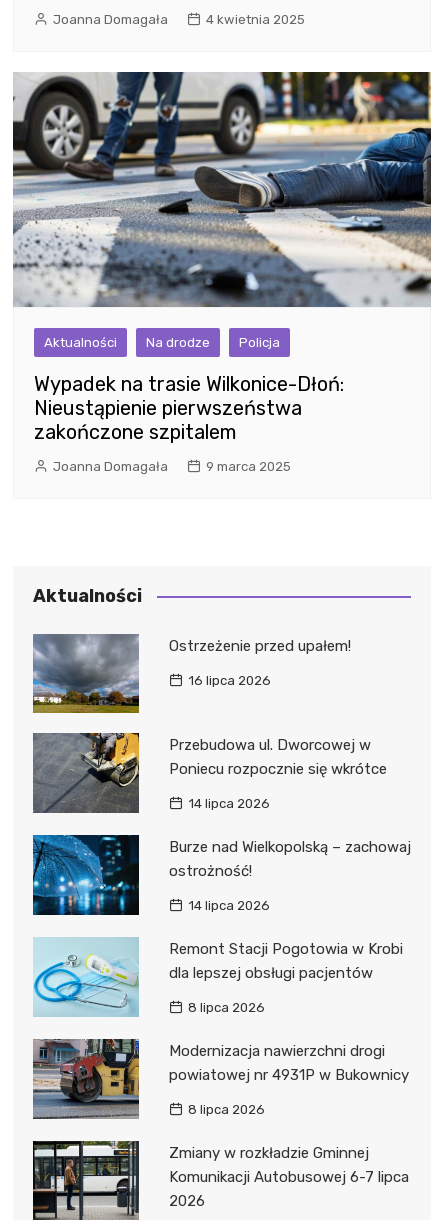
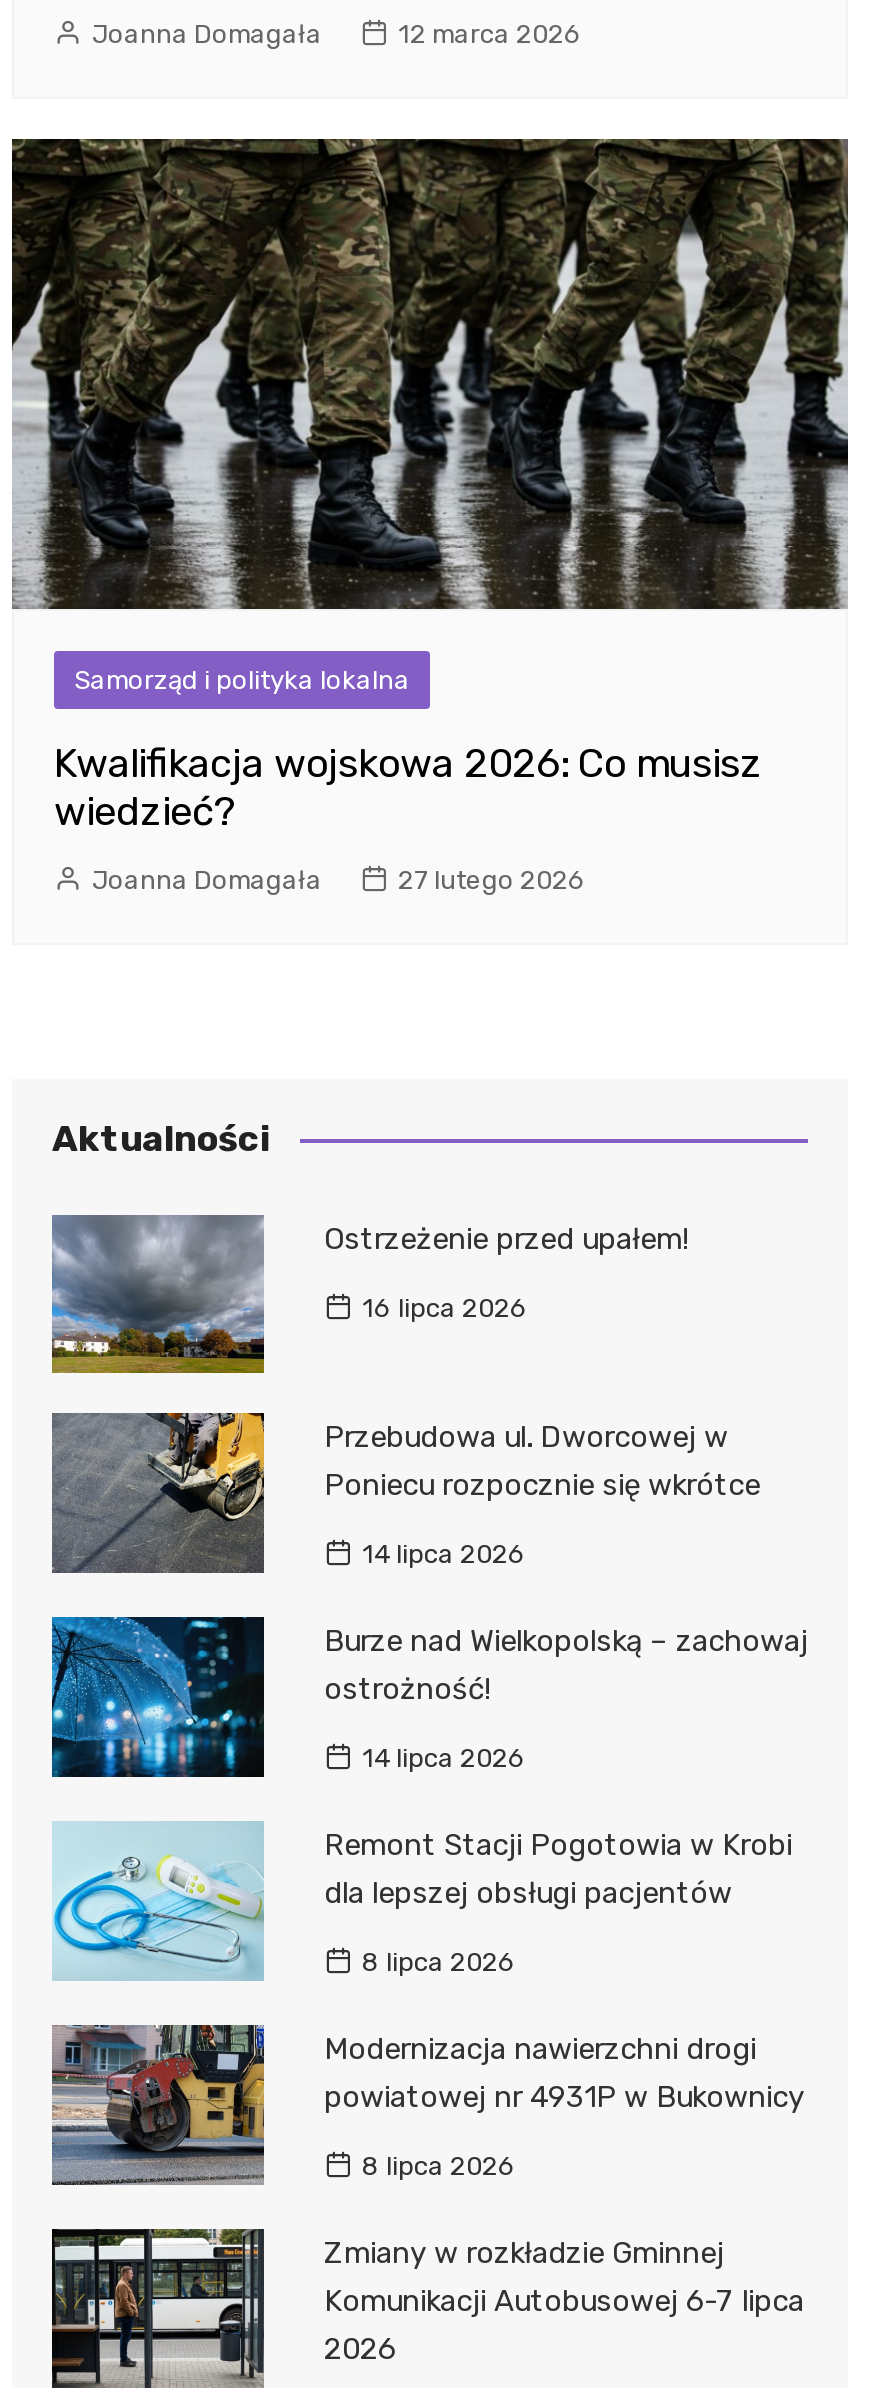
- 4 kwietnia 2025
+ 12 marca 2026

- [image]
- Aktualności
- Na drodze
- Policja
+ [image]
+ Samorząd i polityka lokalna

- Wypadek na trasie Wilkonice-Dłoń:
- Nieustąpienie pierwszeństwa
- zakończone szpitalem
+ Kwalifikacja wojskowa 2026: Co musisz
+ wiedzieć?

- 9 marca 2025
+ 27 lutego 2026
